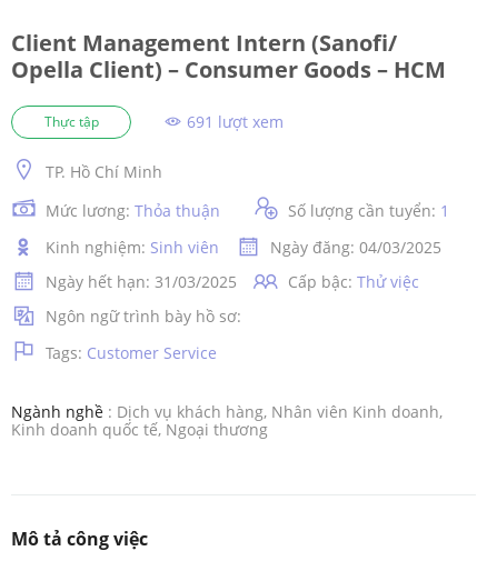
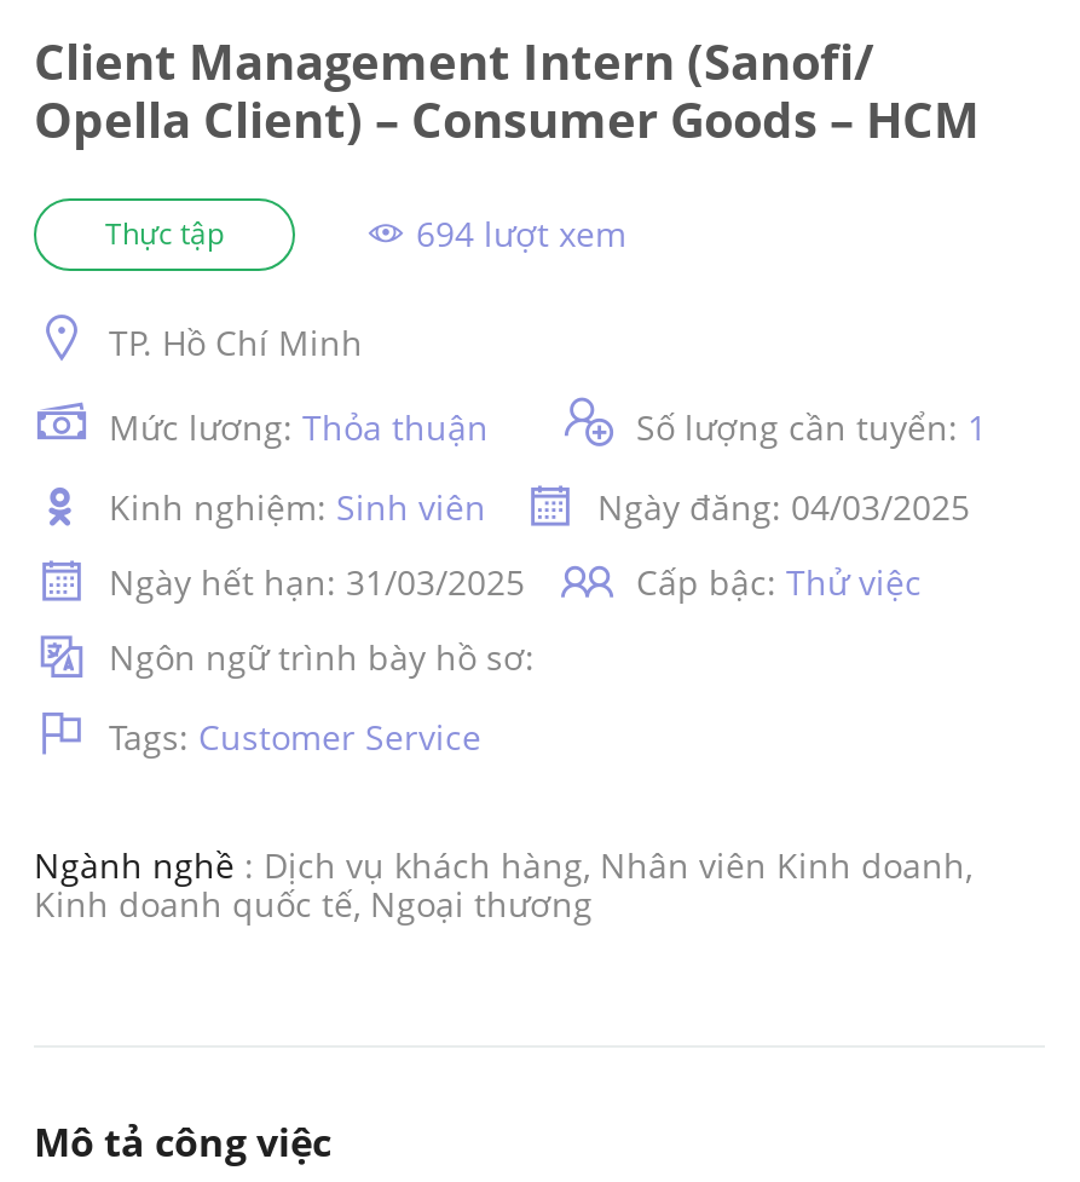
- 691 lượt xem
+ 694 lượt xem
